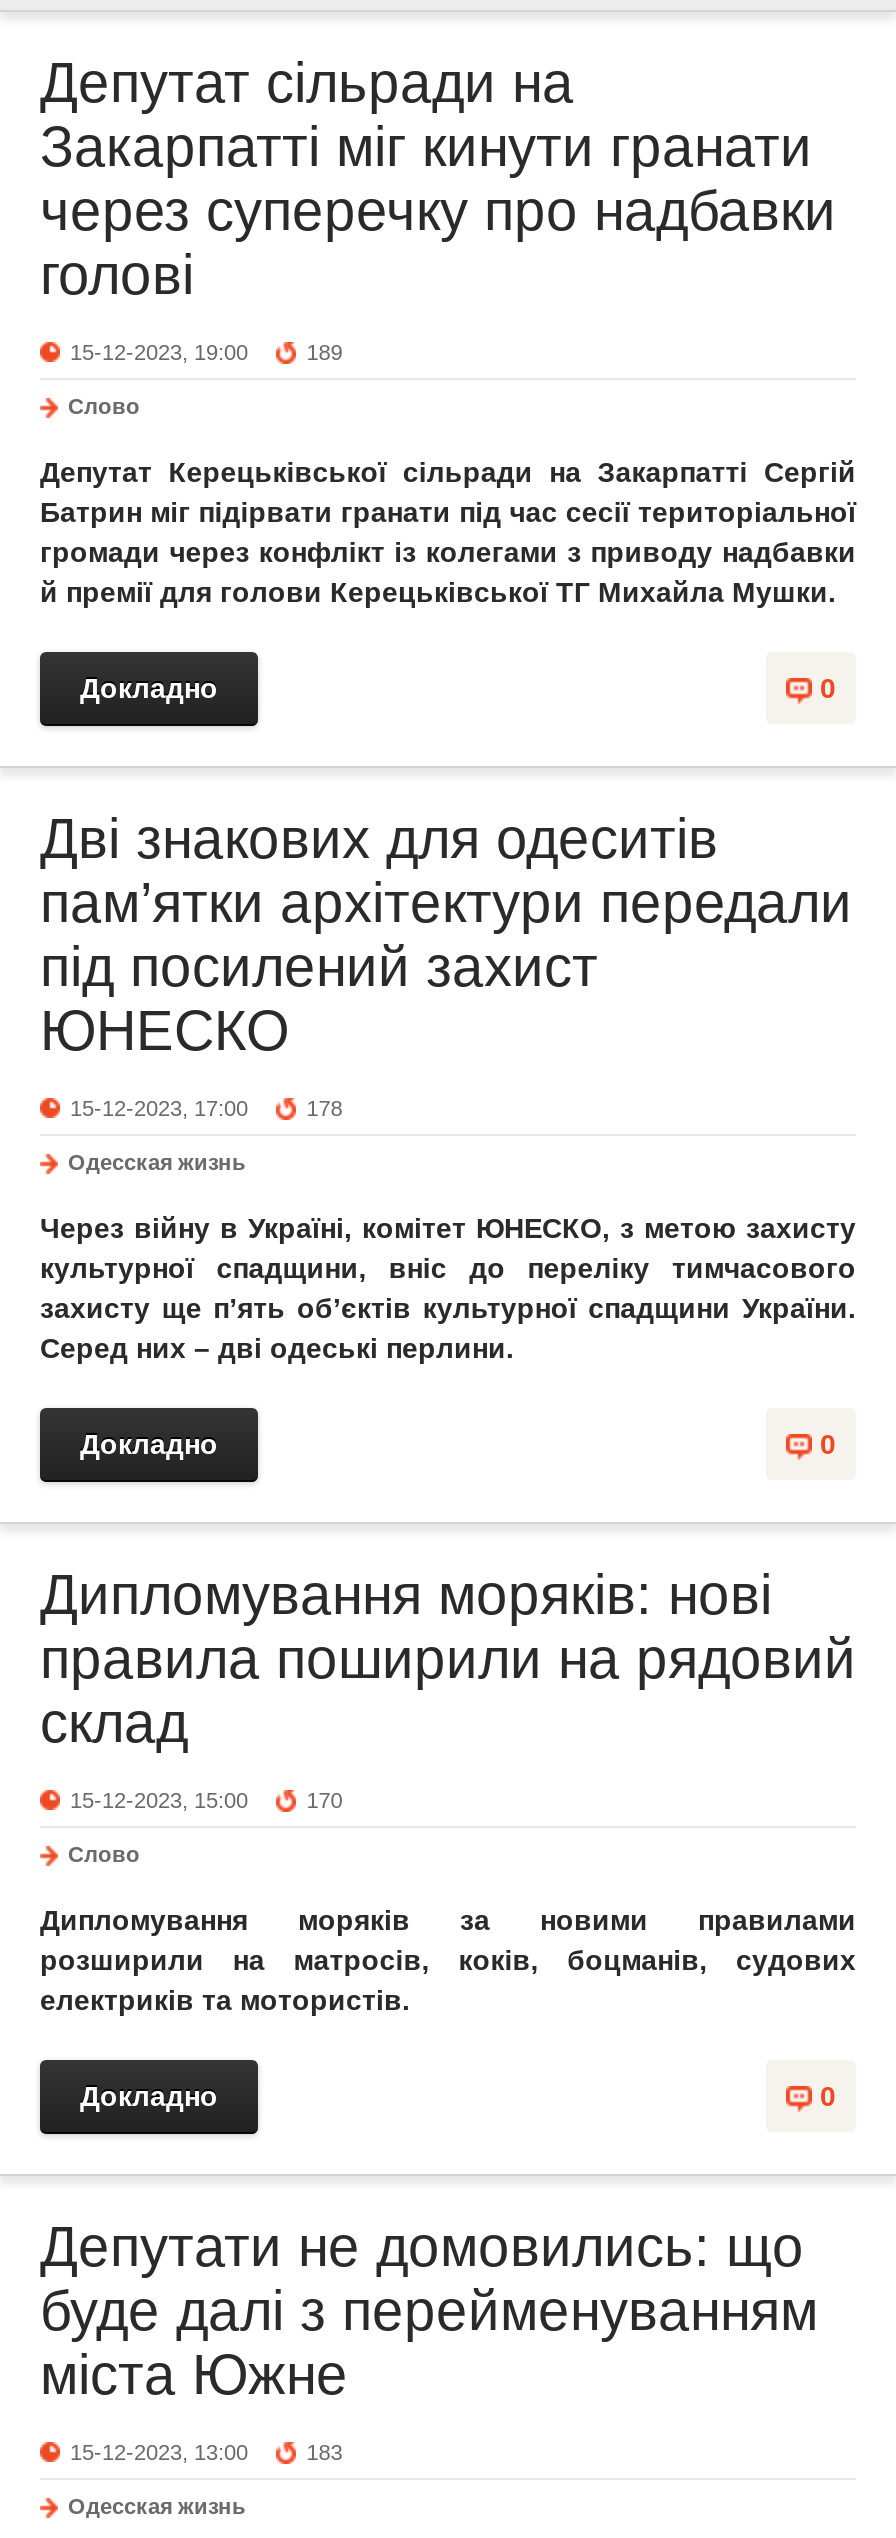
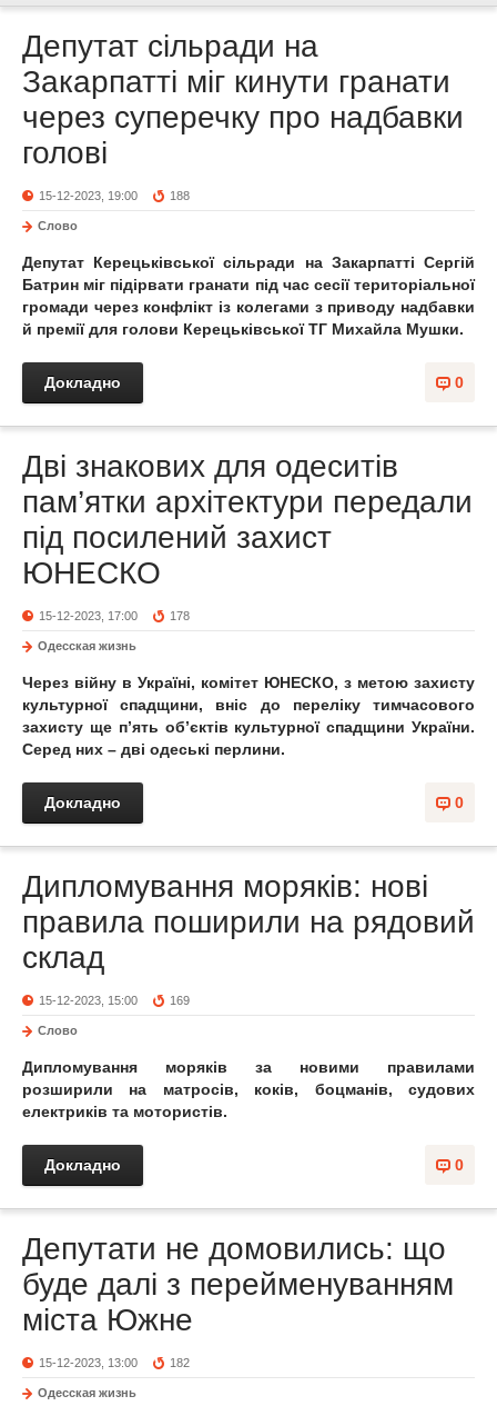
- 189
+ 188

- 170
+ 169

- 183
+ 182
